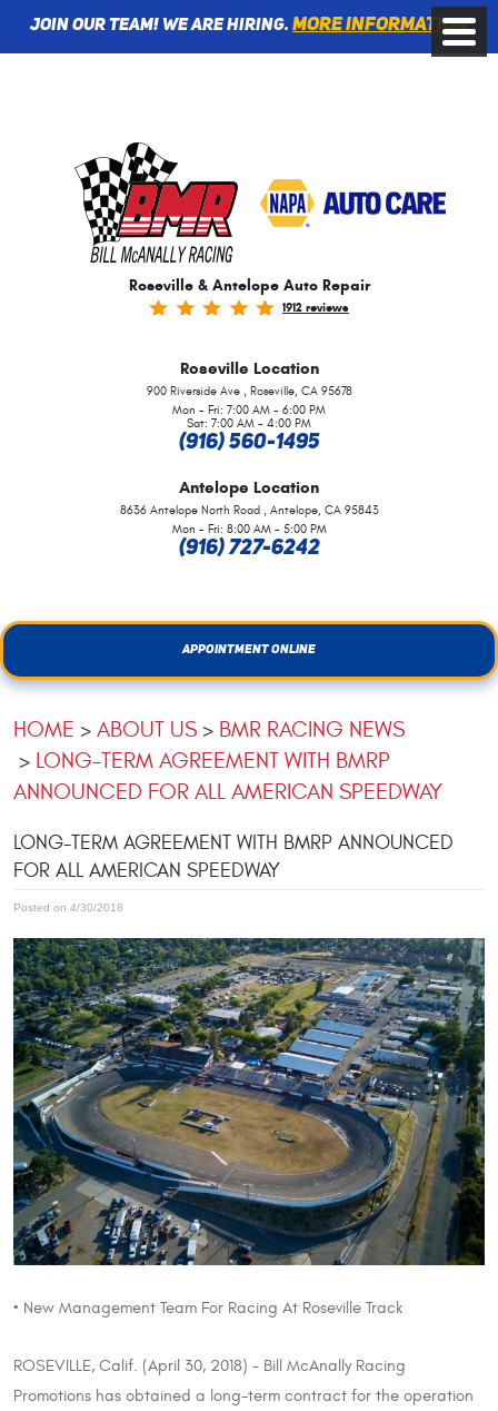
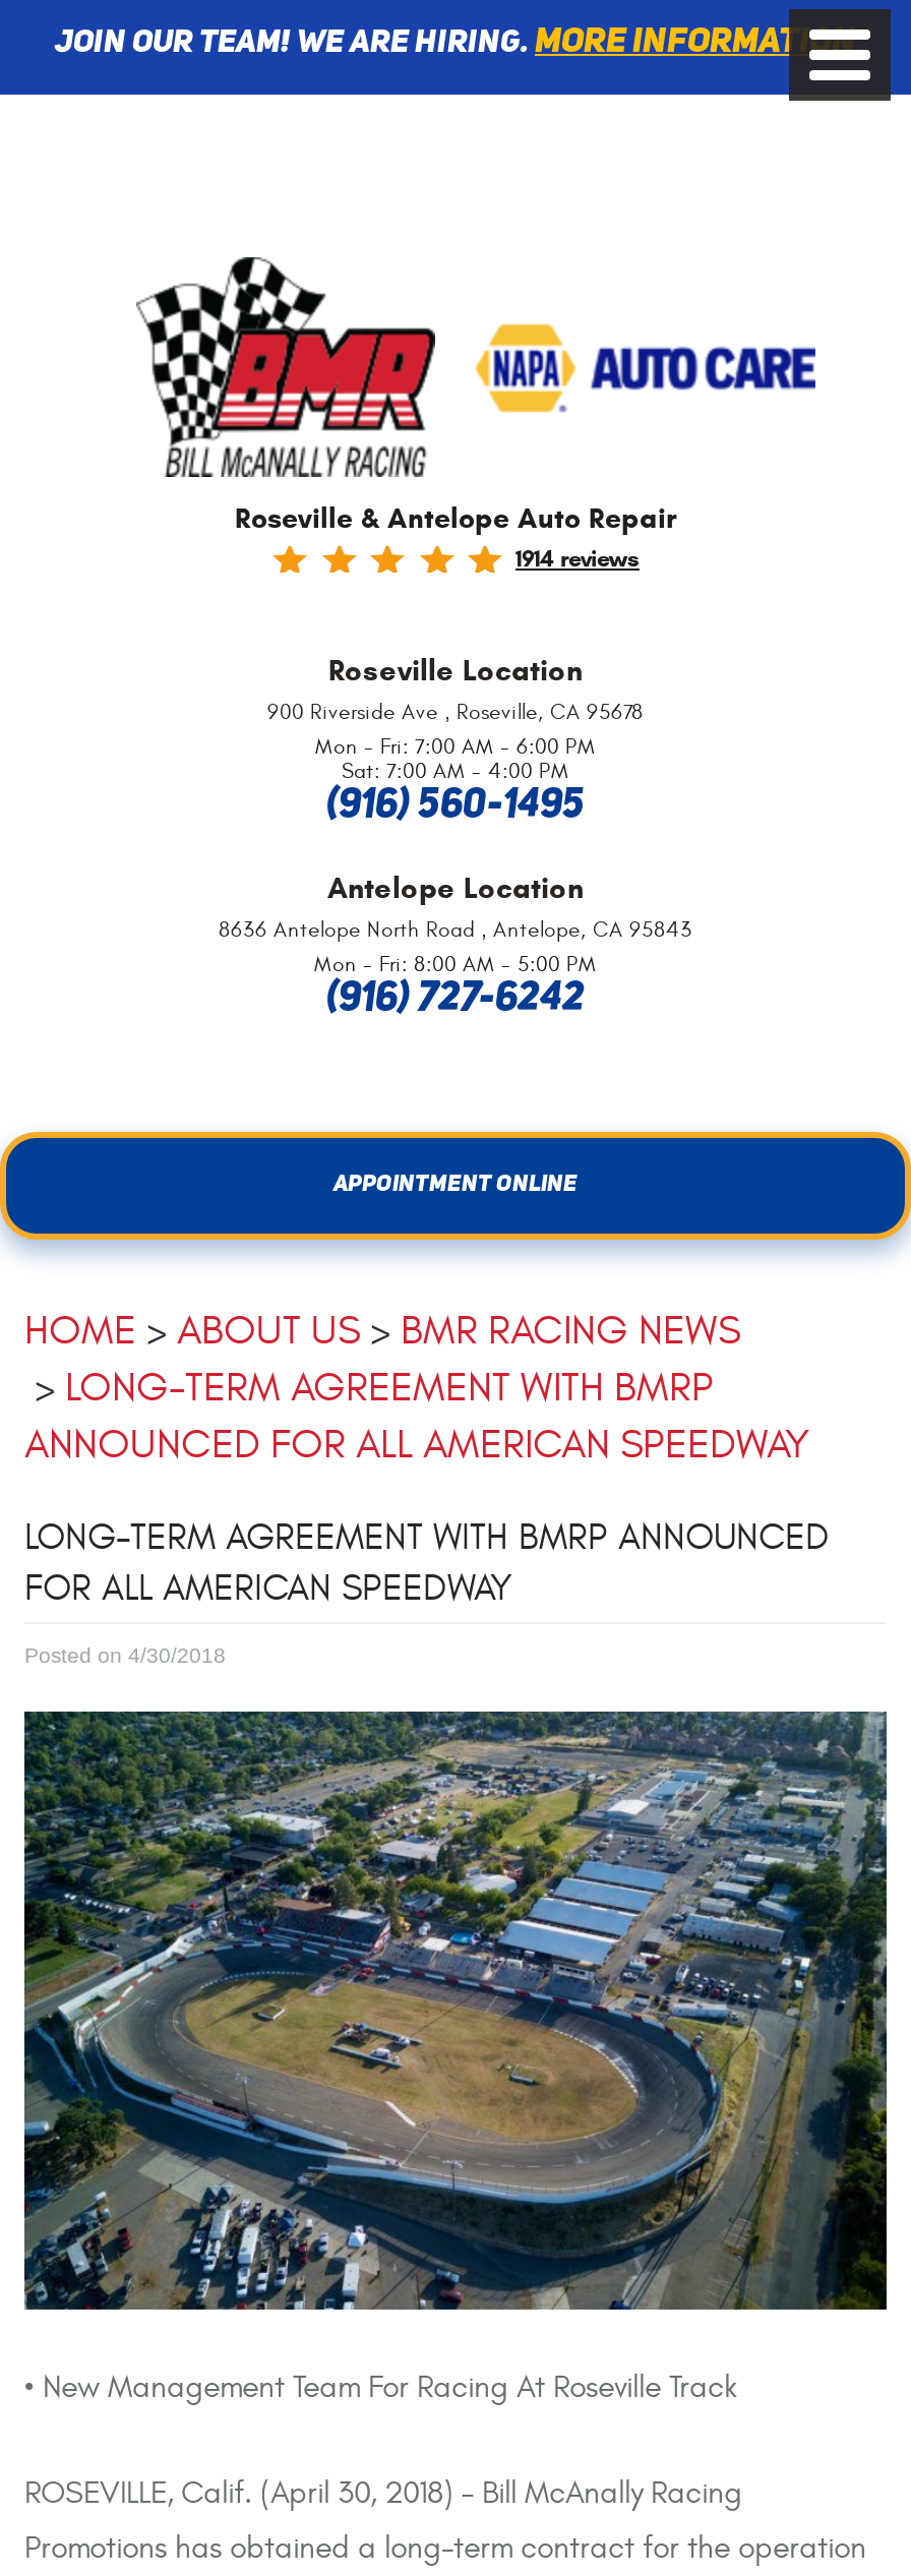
- 1912 reviews
+ 1914 reviews
